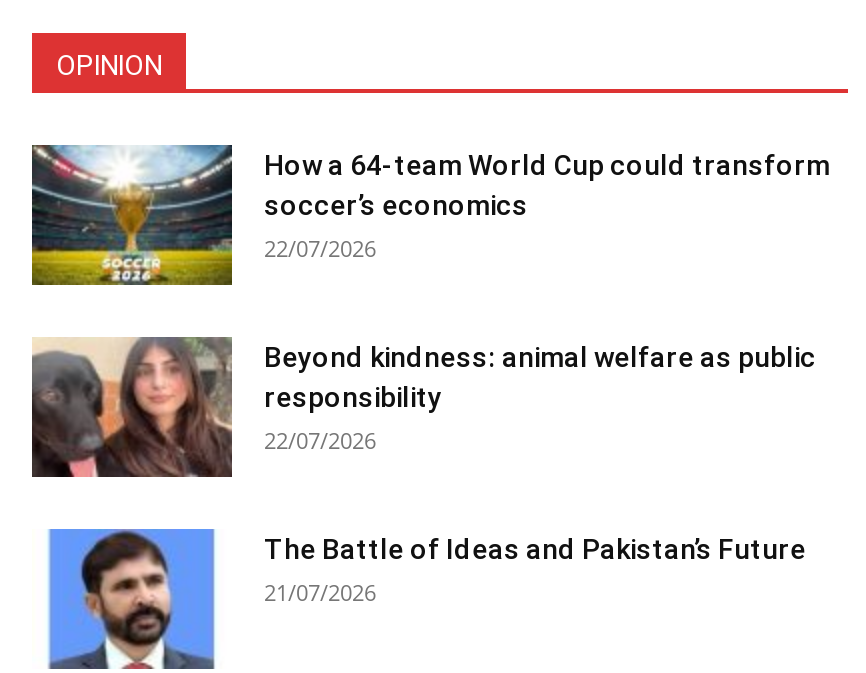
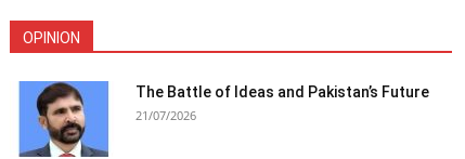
- [image]
- How a 64-team World Cup could transform
- soccer’s economics
- 22/07/2026
- Beyond kindness: animal welfare as public
- responsibility
- 22/07/2026

- [image]
